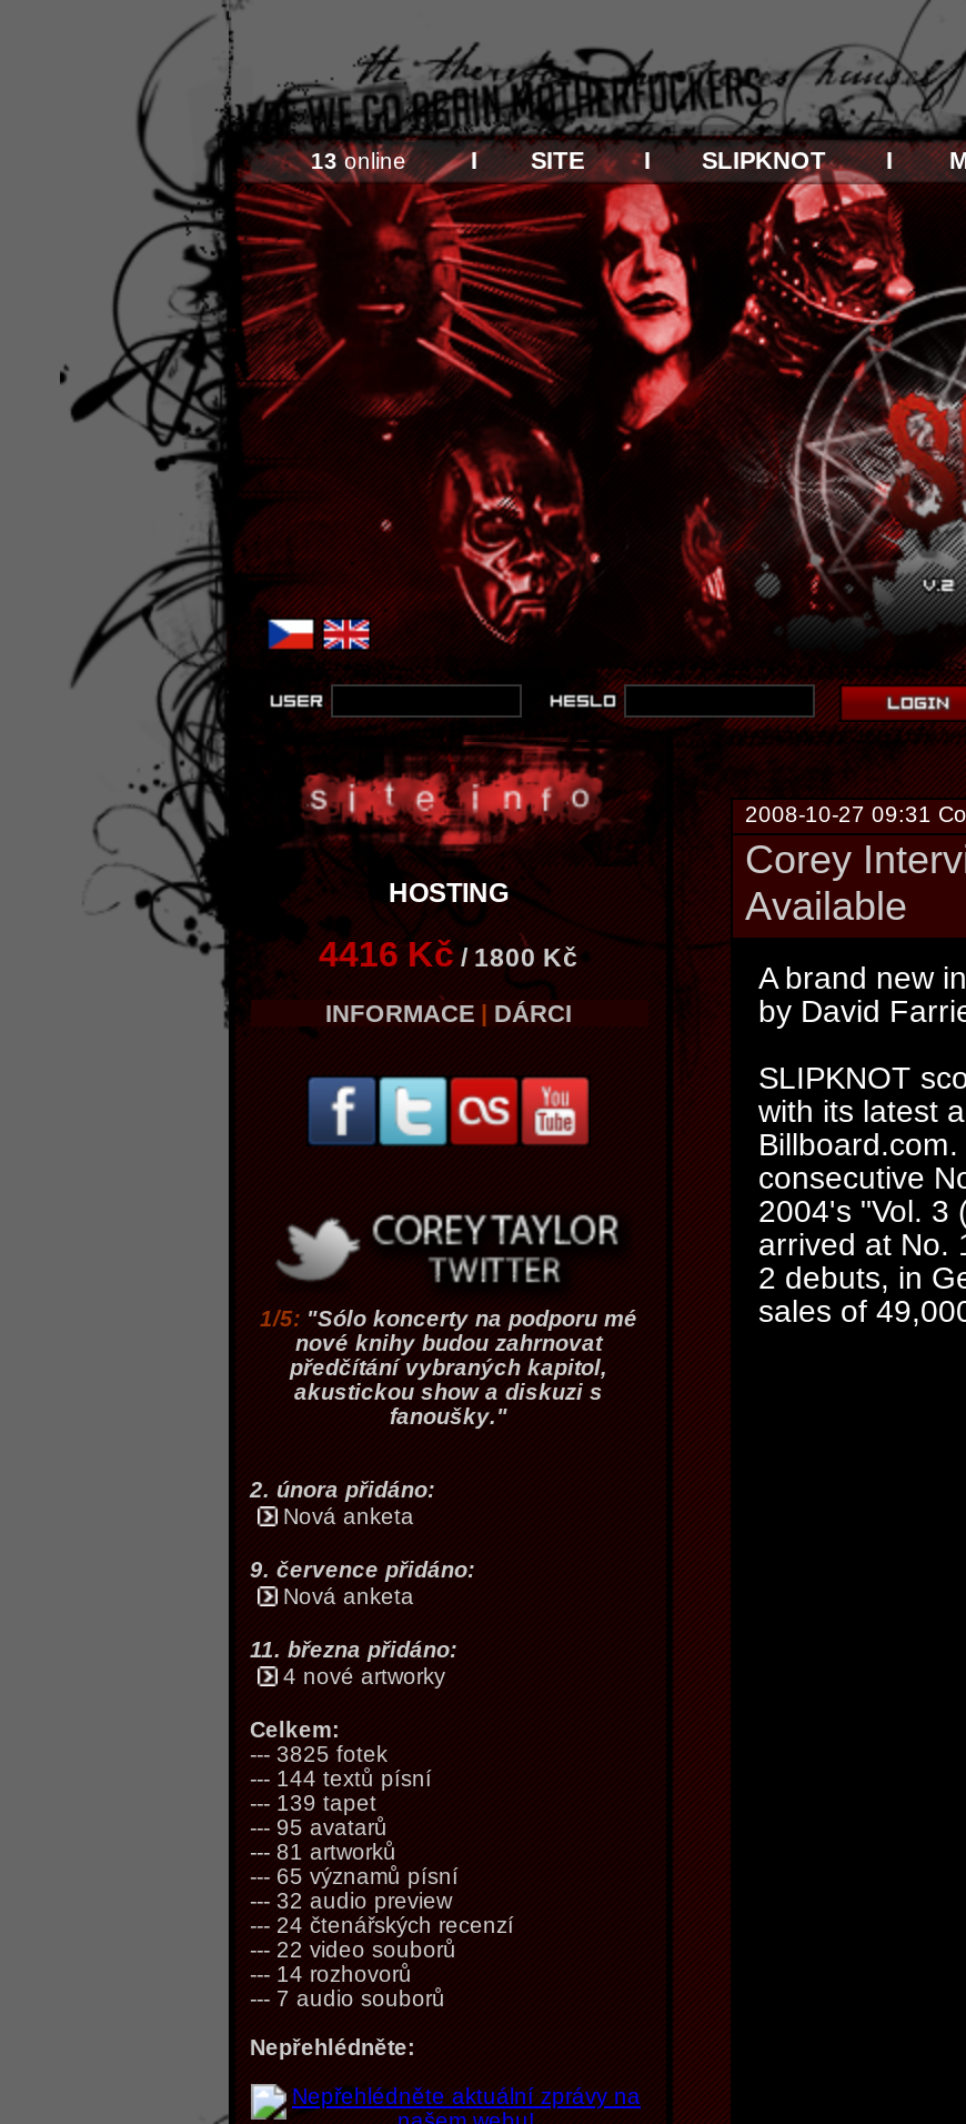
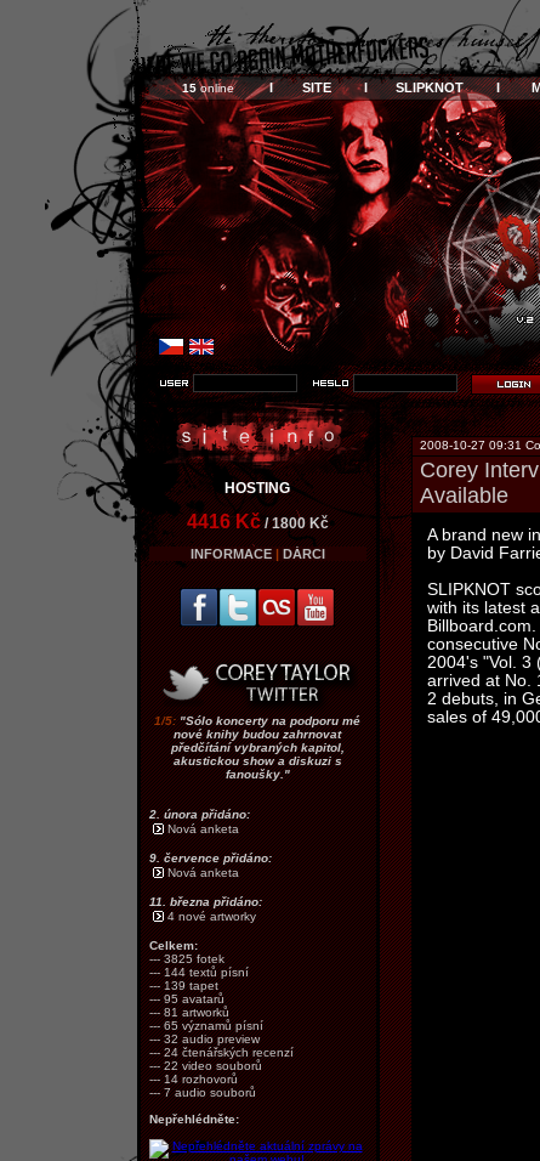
- 13 online
+ 15 online
